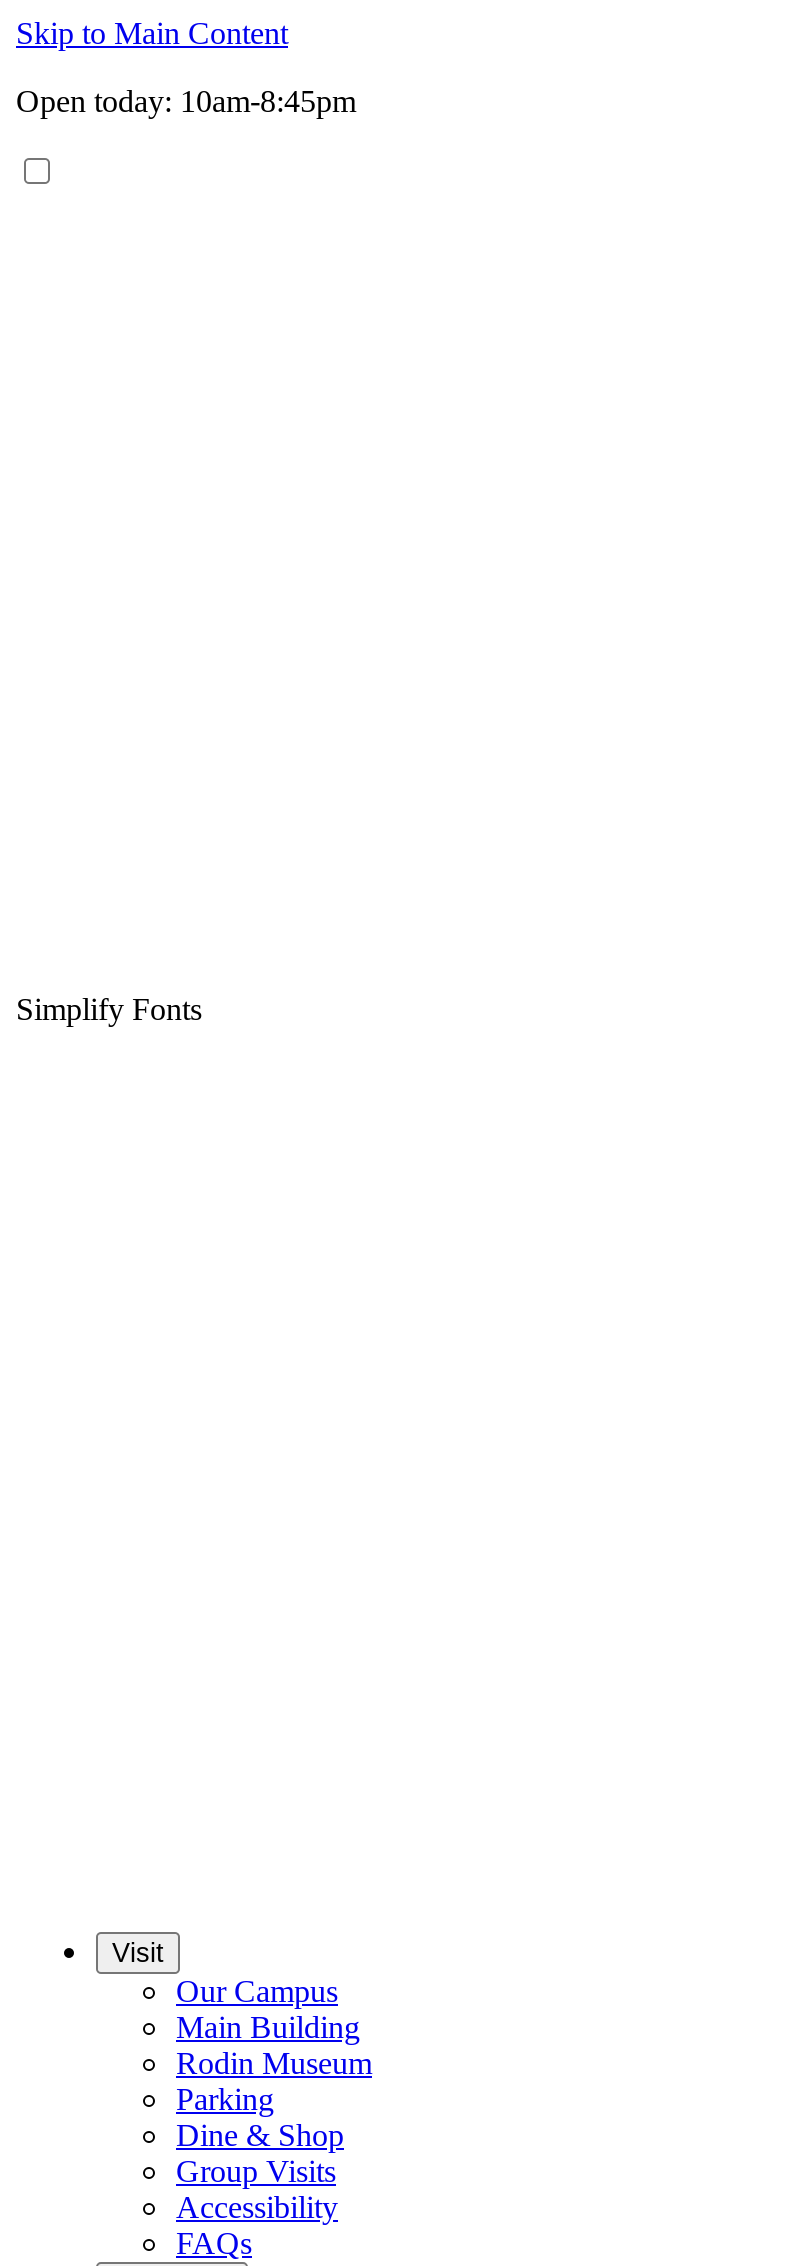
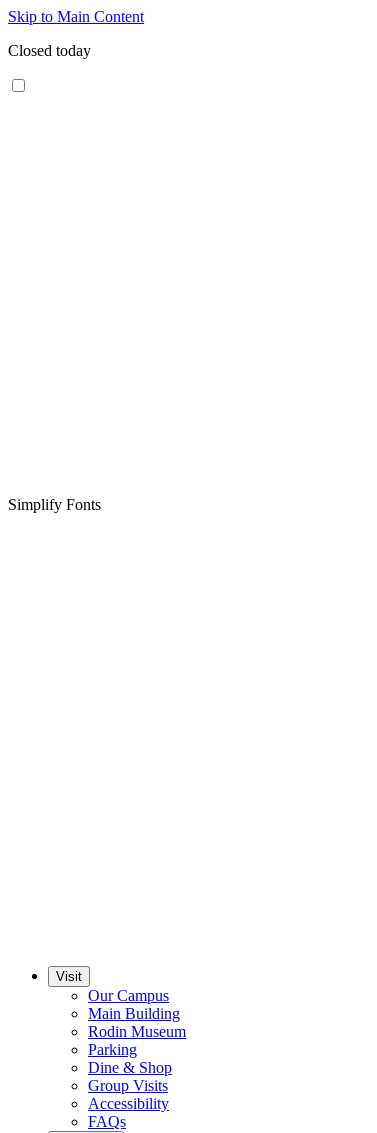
- Open today: 10am-8:45pm
+ Closed today
